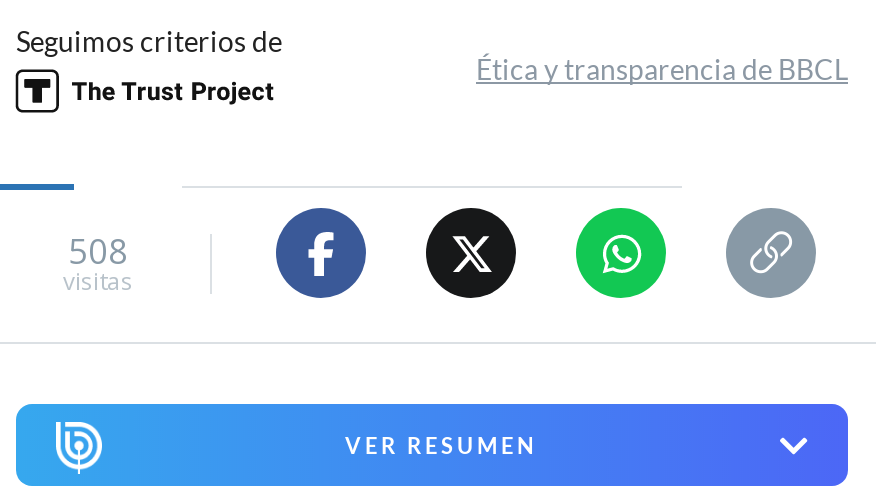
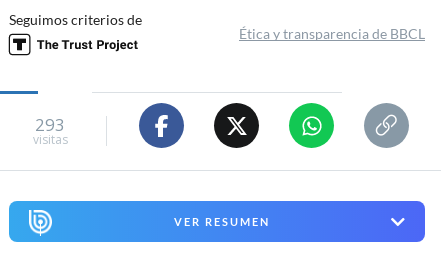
- 508
+ 293
